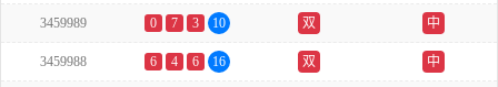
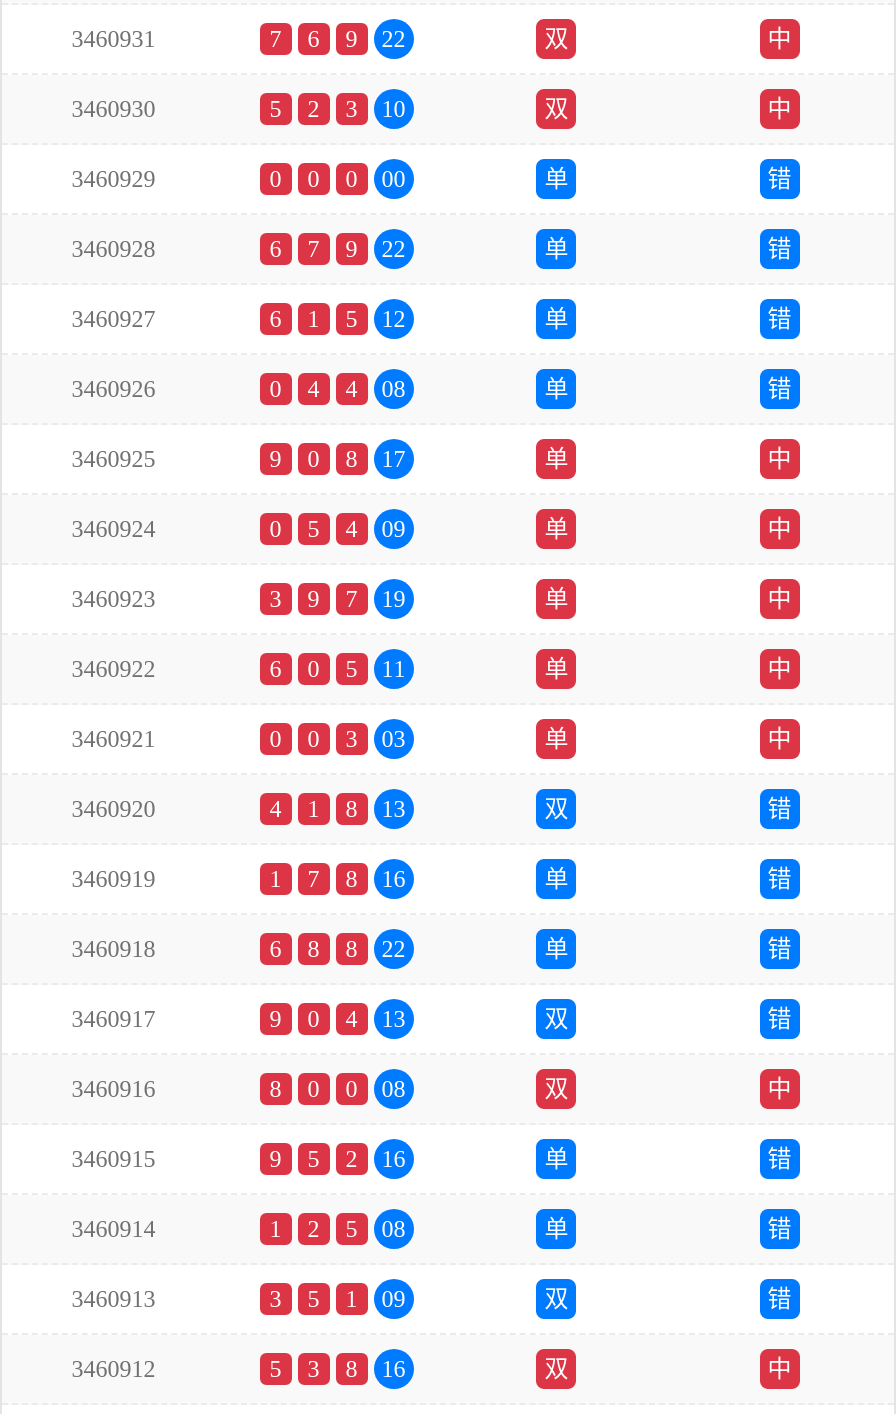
- 3459989
- 0
+ 3460931

+ 6
+ 9
+ 22
+ 双
+ 中
+ 3460930
+ 5
+ 2

- 3459988
+ 3460929
+ 0
+ 0
+ 0
+ 00
+ 单
+ 错
+ 3460928

+ 7
+ 9
+ 22
+ 单
+ 错
+ 3460927
+ 6
+ 1
+ 5
+ 12
+ 单
+ 错
+ 3460926
+ 0

+ 4
+ 08
+ 单
+ 错
+ 3460925
+ 9
+ 0
+ 8
+ 17
+ 单
+ 中
+ 3460924
+ 0
+ 5
+ 4
+ 09
+ 单
+ 中
+ 3460923
+ 3
+ 9
+ 7
+ 19
+ 单
+ 中
+ 3460922

+ 0
+ 5
+ 11
+ 单
+ 中
+ 3460921
+ 0
+ 0
+ 3
+ 03
+ 单
+ 中
+ 3460920
+ 4
+ 1
+ 8
+ 13
+ 双
+ 错
+ 3460919
+ 1
+ 7
+ 8
+ 16
+ 单
+ 错
+ 3460918
+ 6
+ 8
+ 8
+ 22
+ 单
+ 错
+ 3460917
+ 9
+ 0
+ 4
+ 13
+ 双
+ 错
+ 3460916
+ 8
+ 0
+ 0
+ 08
+ 双
+ 中
+ 3460915
+ 9
+ 5
+ 2
+ 16
+ 单
+ 错
+ 3460914
+ 1
+ 2
+ 5
+ 08
+ 单
+ 错
+ 3460913
+ 3
+ 5
+ 1
+ 09
+ 双
+ 错
+ 3460912
+ 5
+ 3
+ 8
